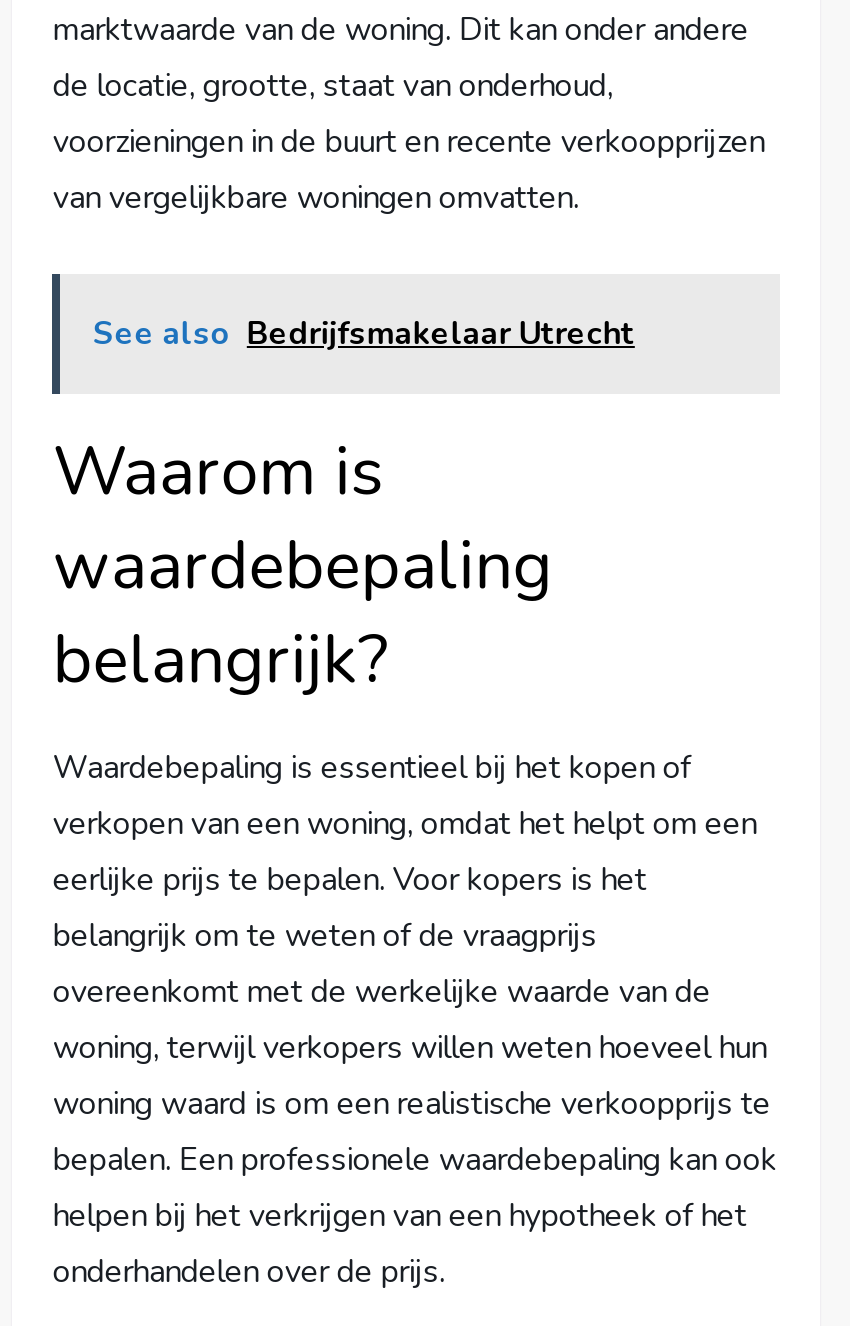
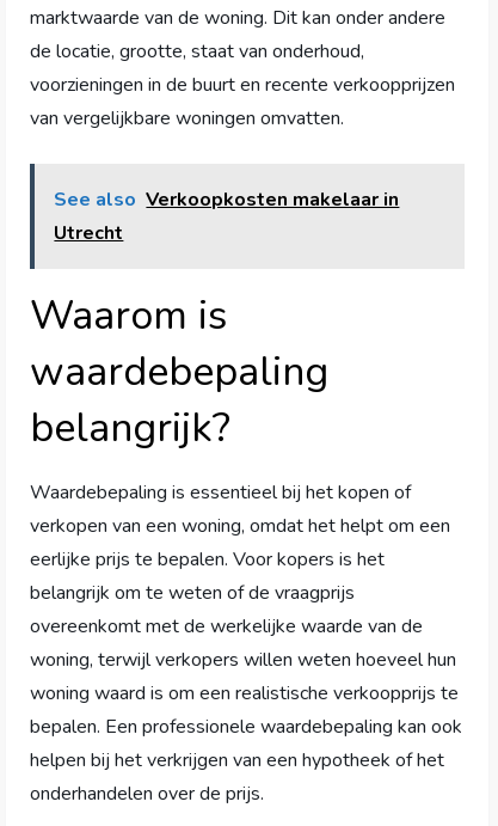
- See also Bedrijfsmakelaar Utrecht
+ See also Verkoopkosten makelaar in
+ Utrecht
